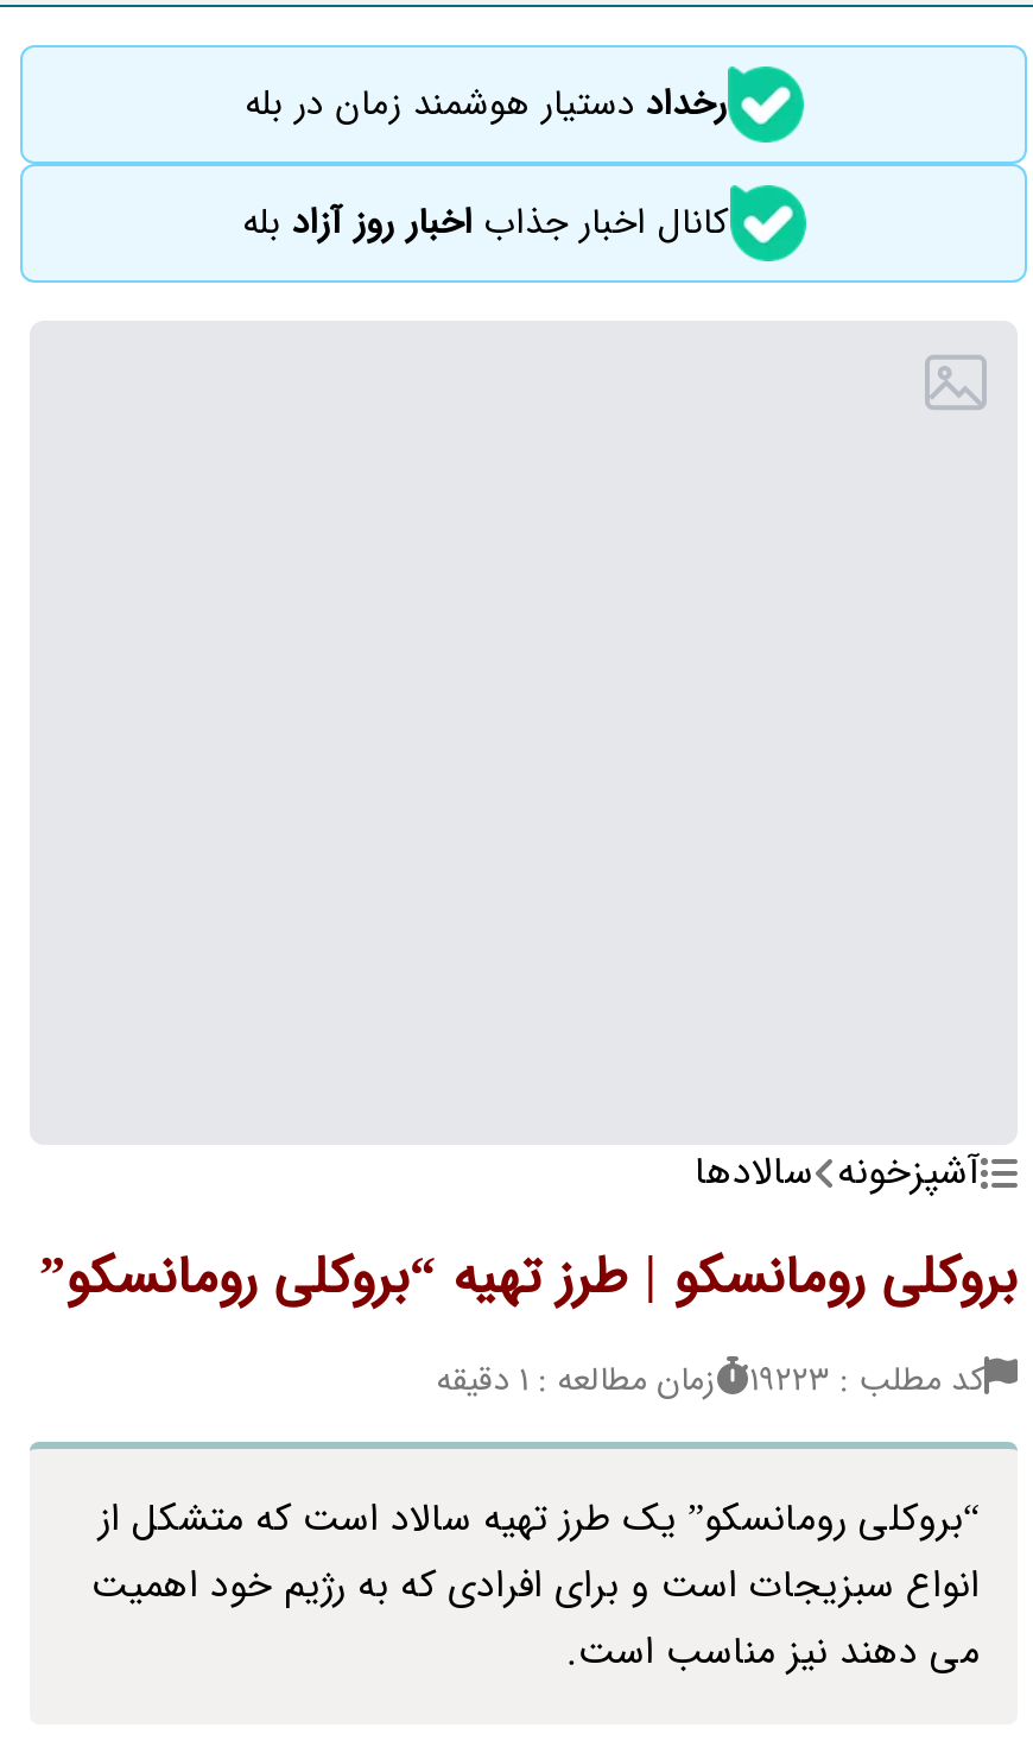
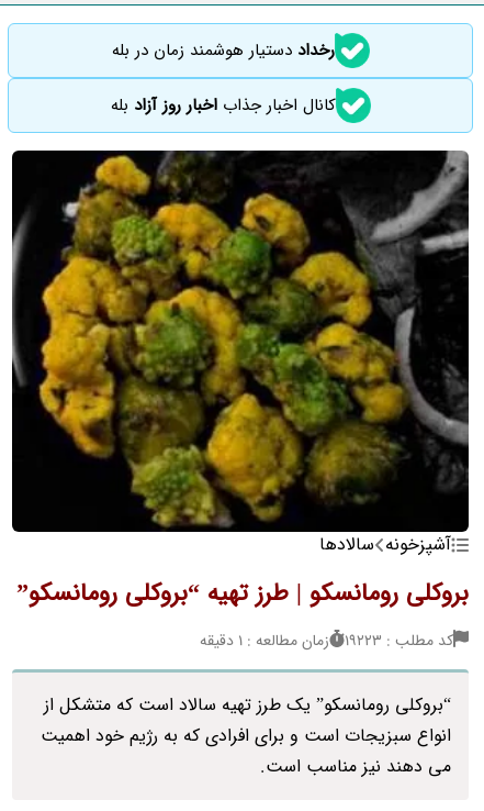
+ [image]
